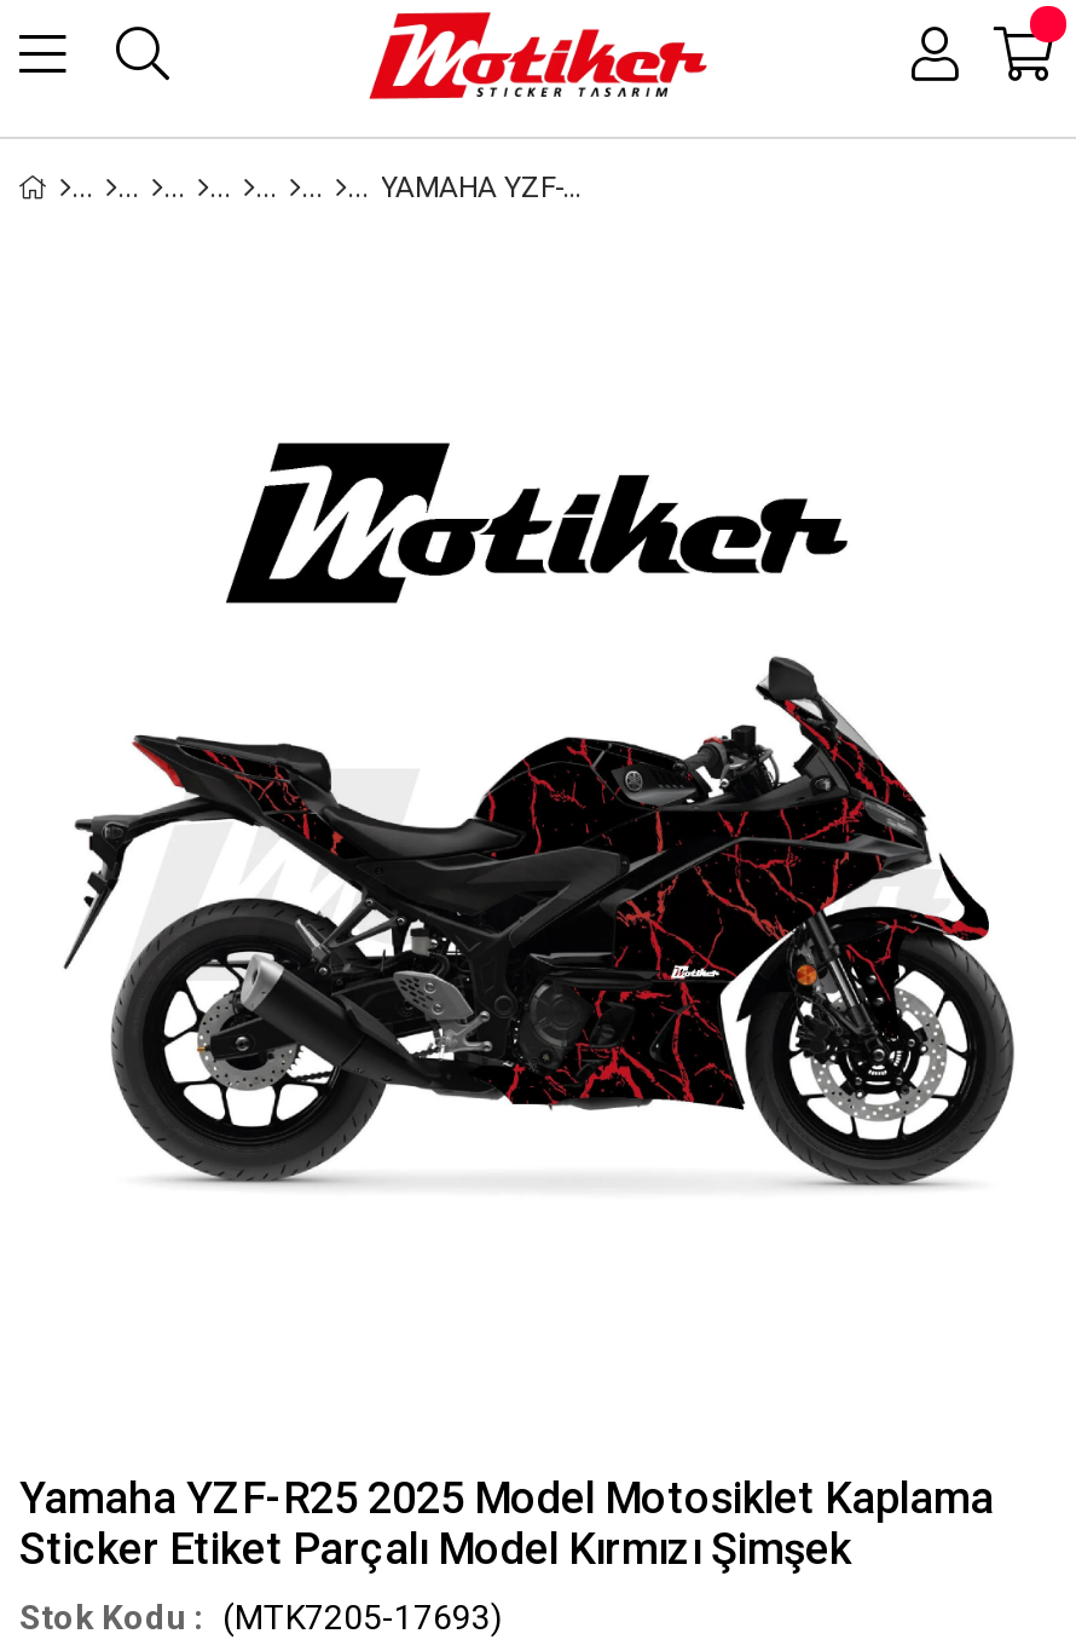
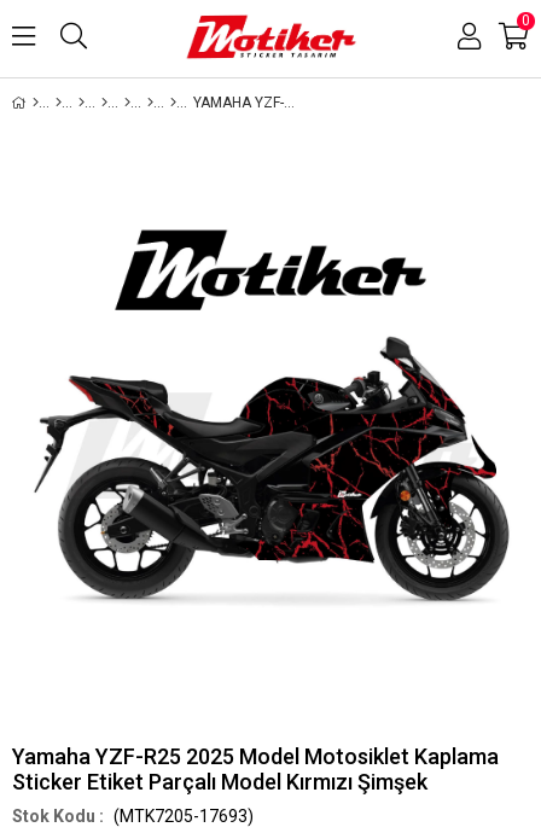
+ 0
